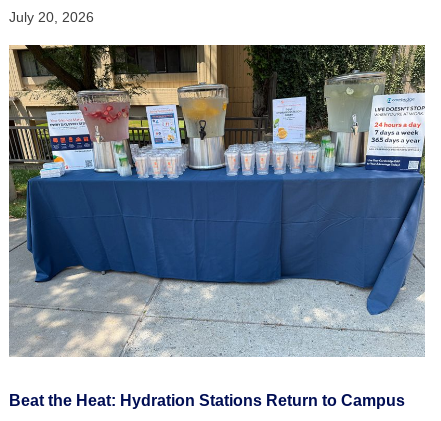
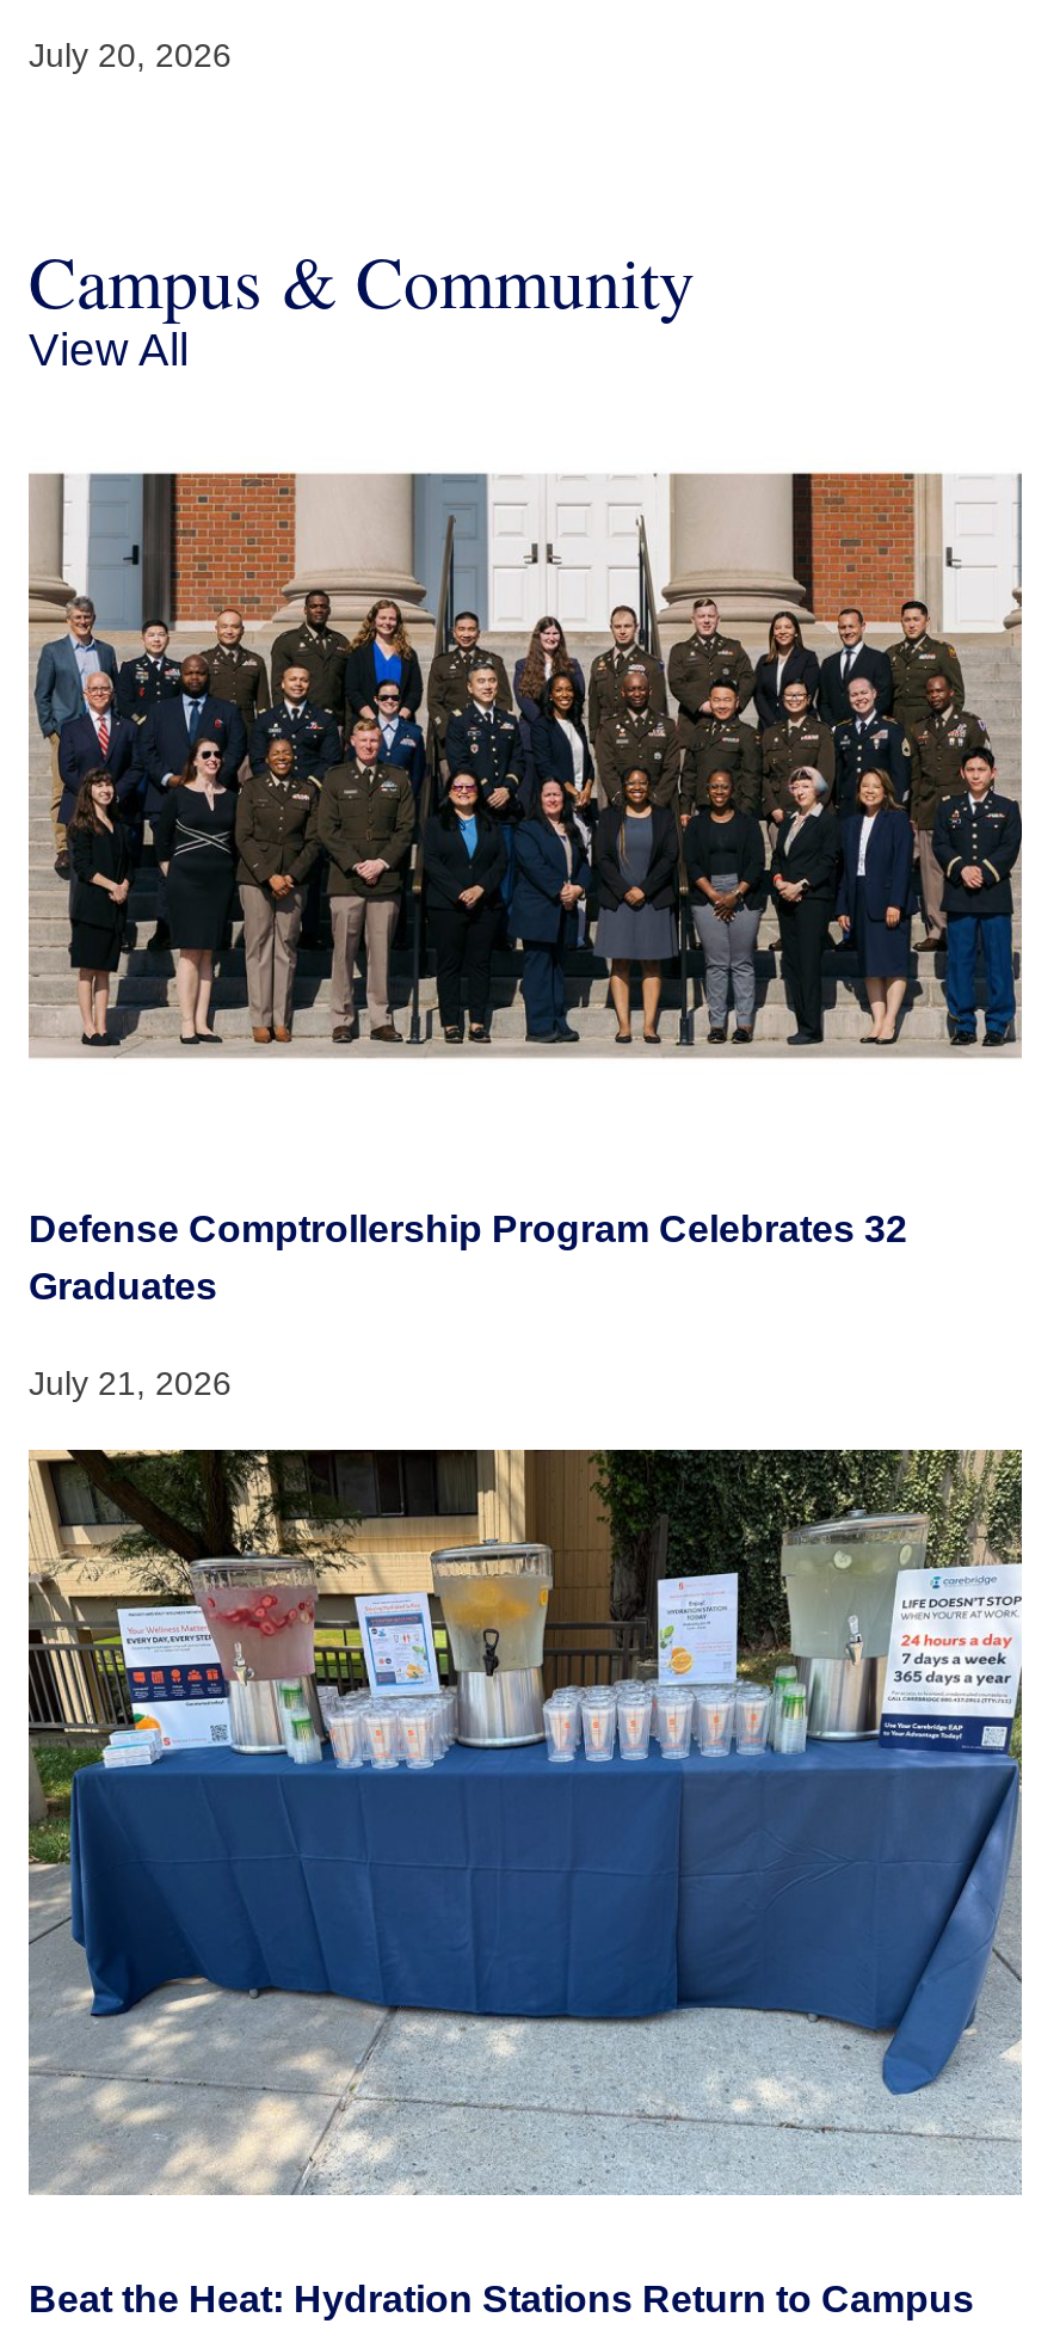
+ [image]

+ Campus & Community
+ View All

+ Defense Comptrollership Program Celebrates 32
+ Graduates
+ July 21, 2026
